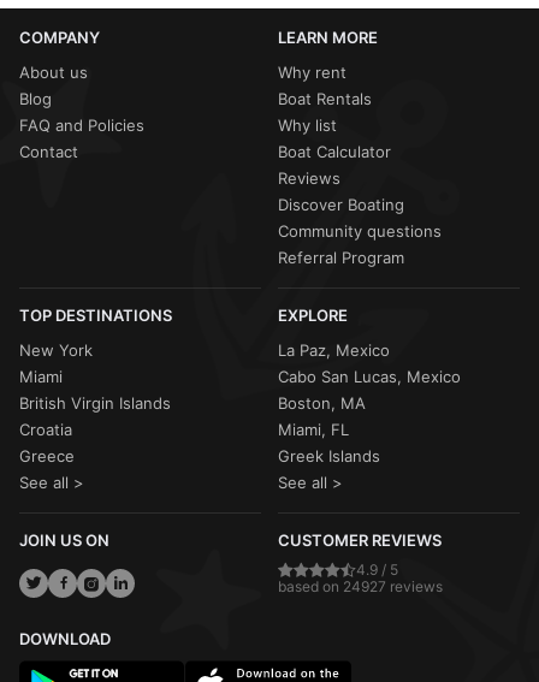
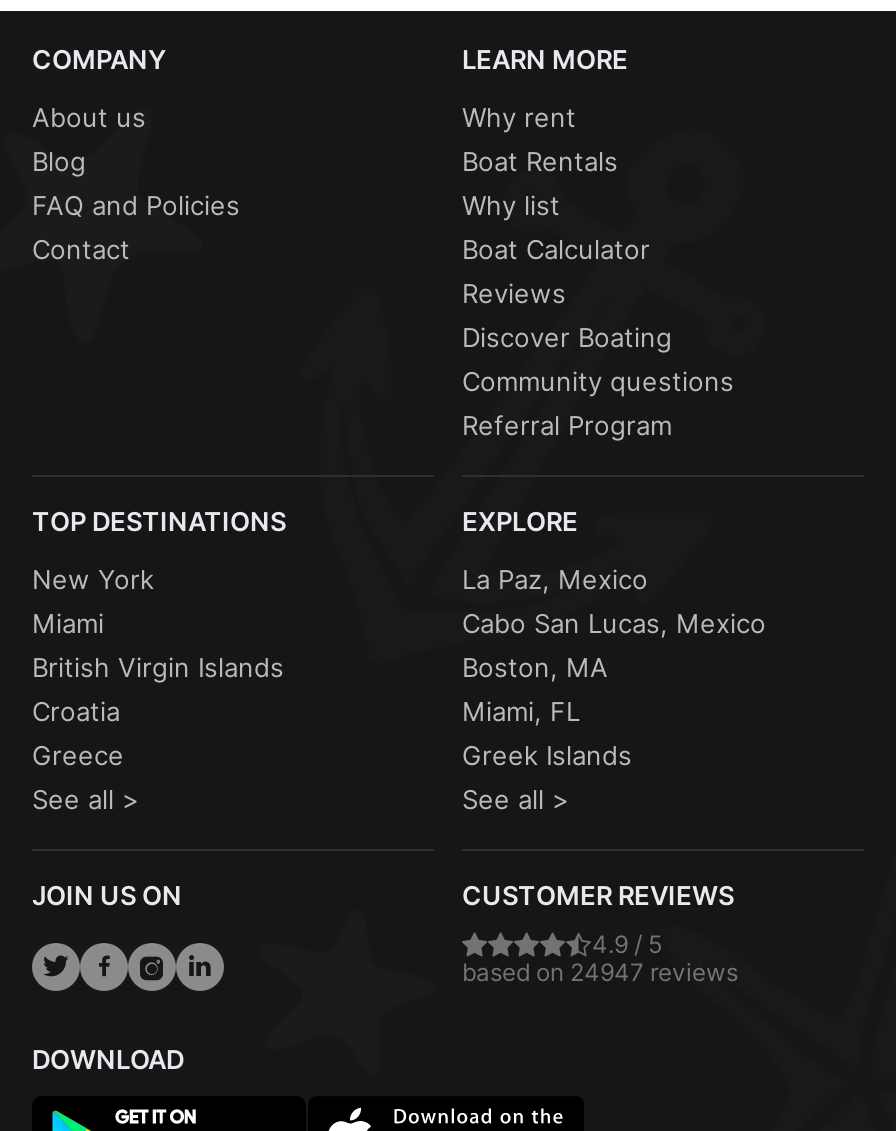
- based on 24927 reviews
+ based on 24947 reviews
